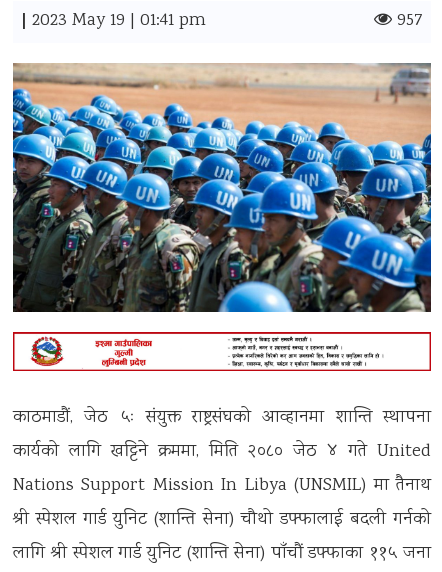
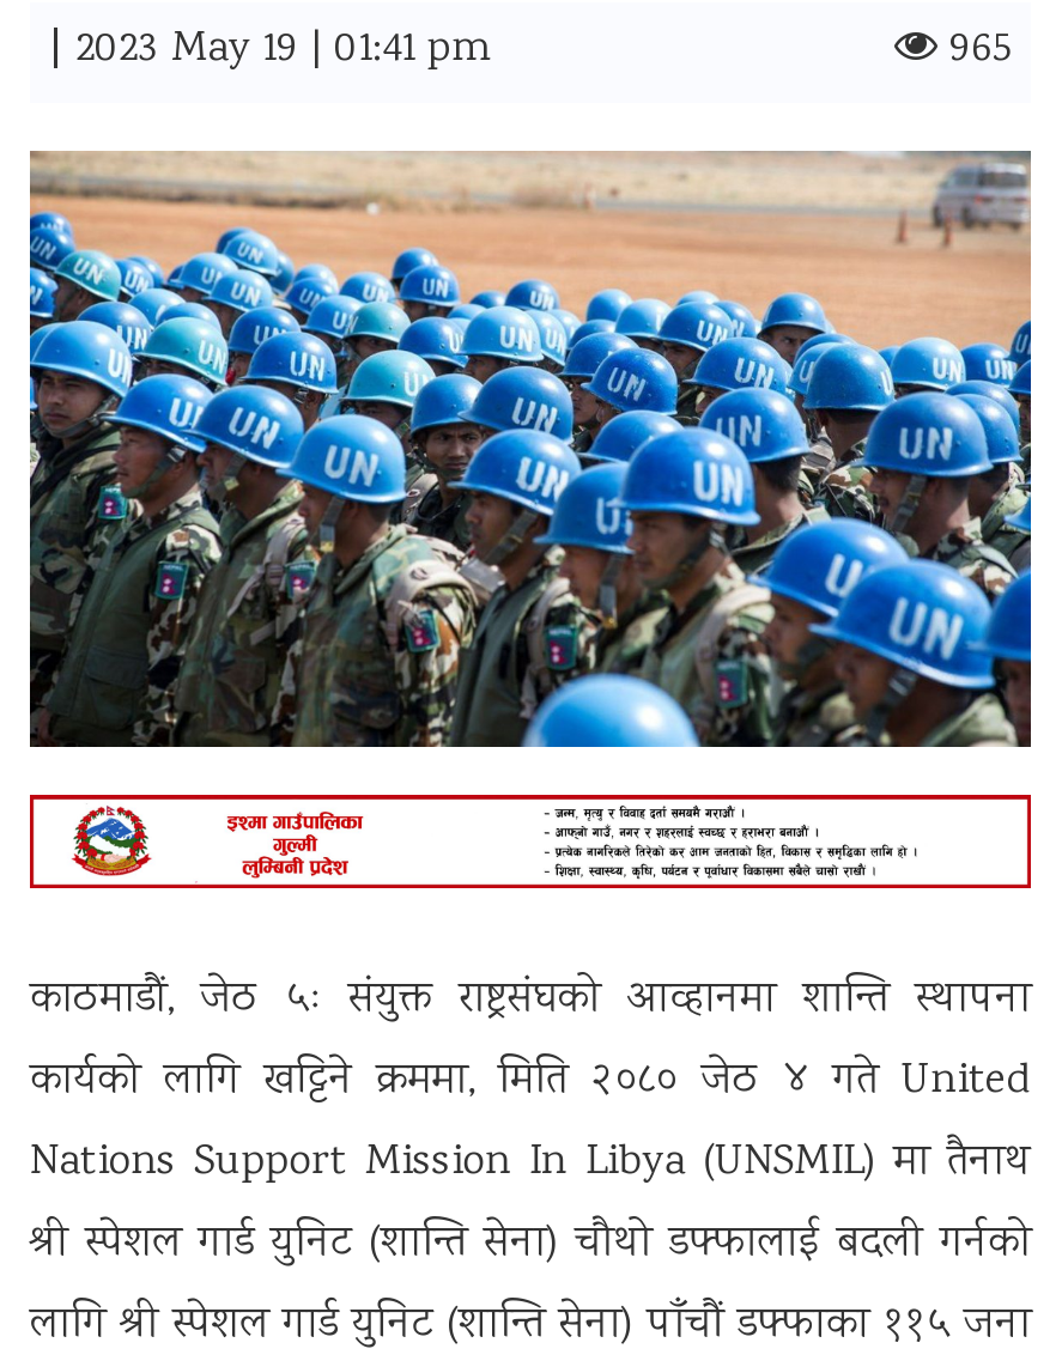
- 957
+ 965
